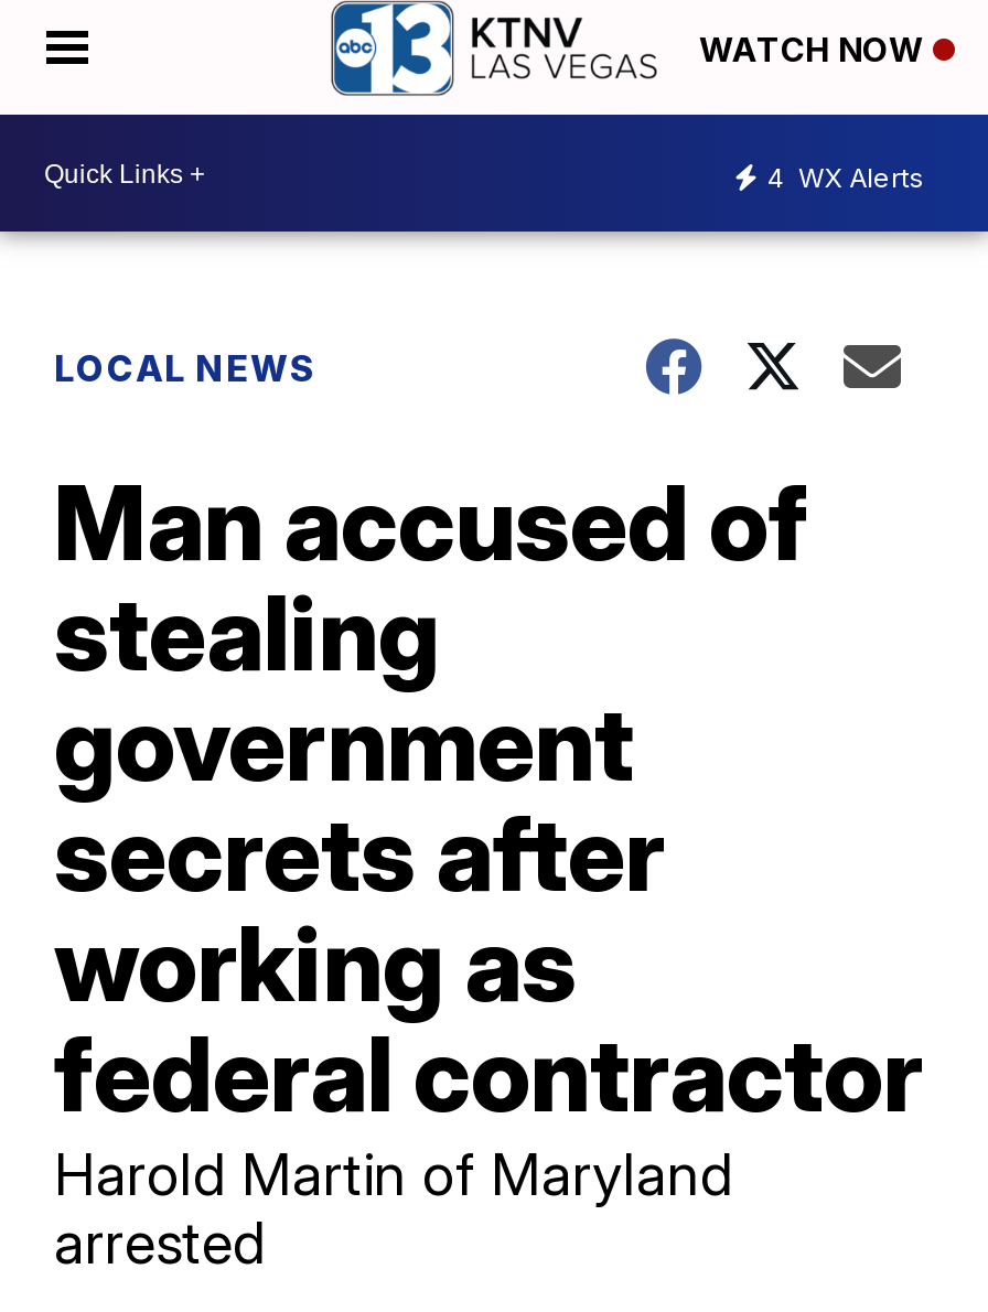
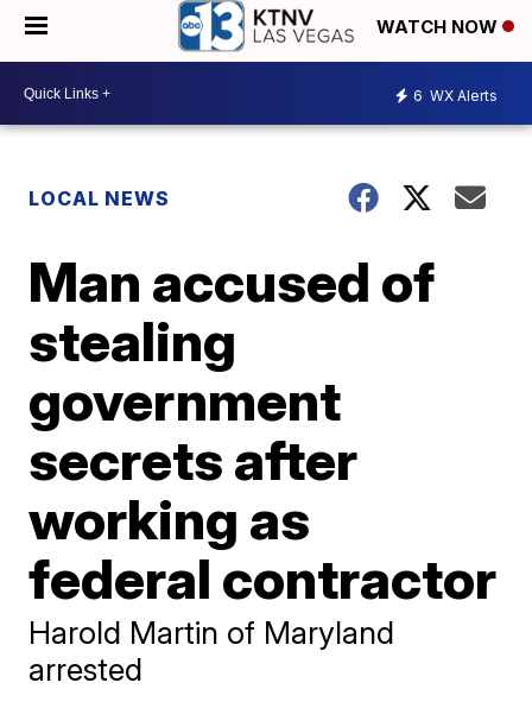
- 4 WX Alerts
+ 6 WX Alerts
